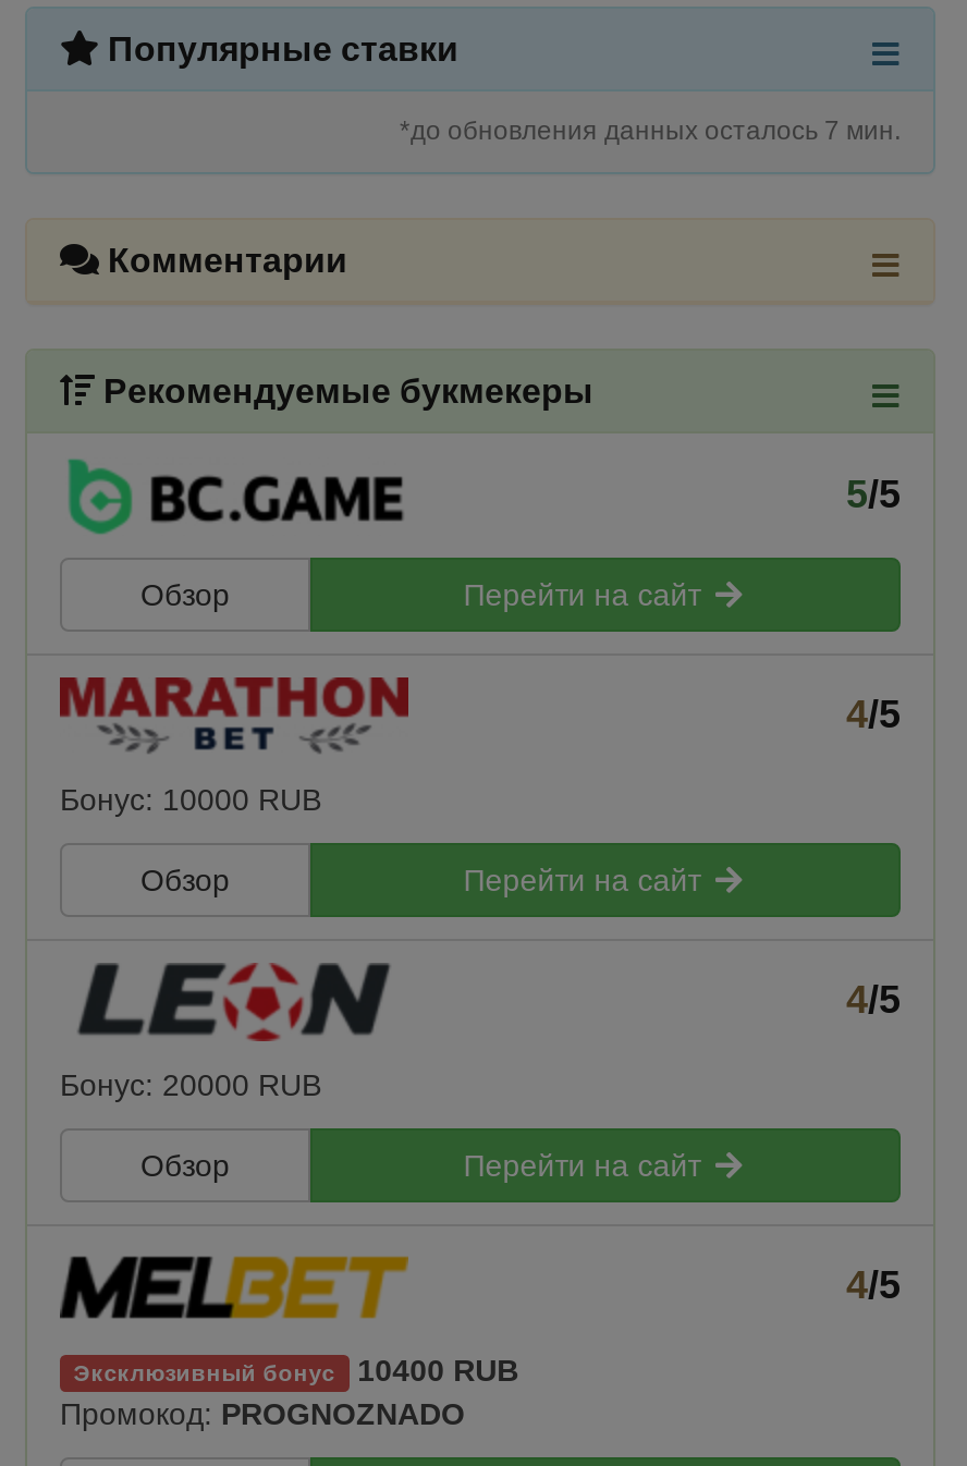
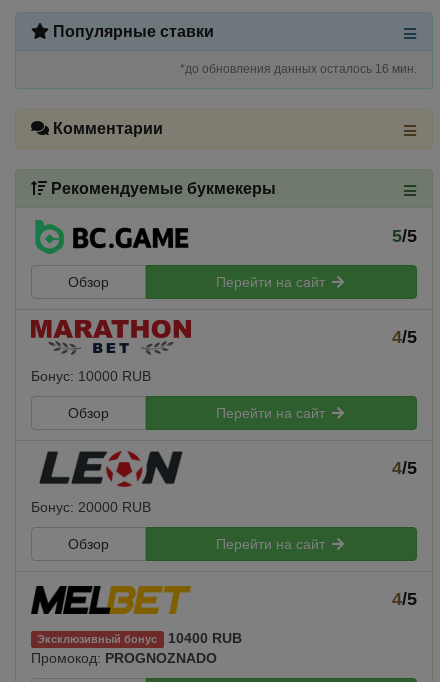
- *до обновления данных осталось 7 мин.
+ *до обновления данных осталось 16 мин.
